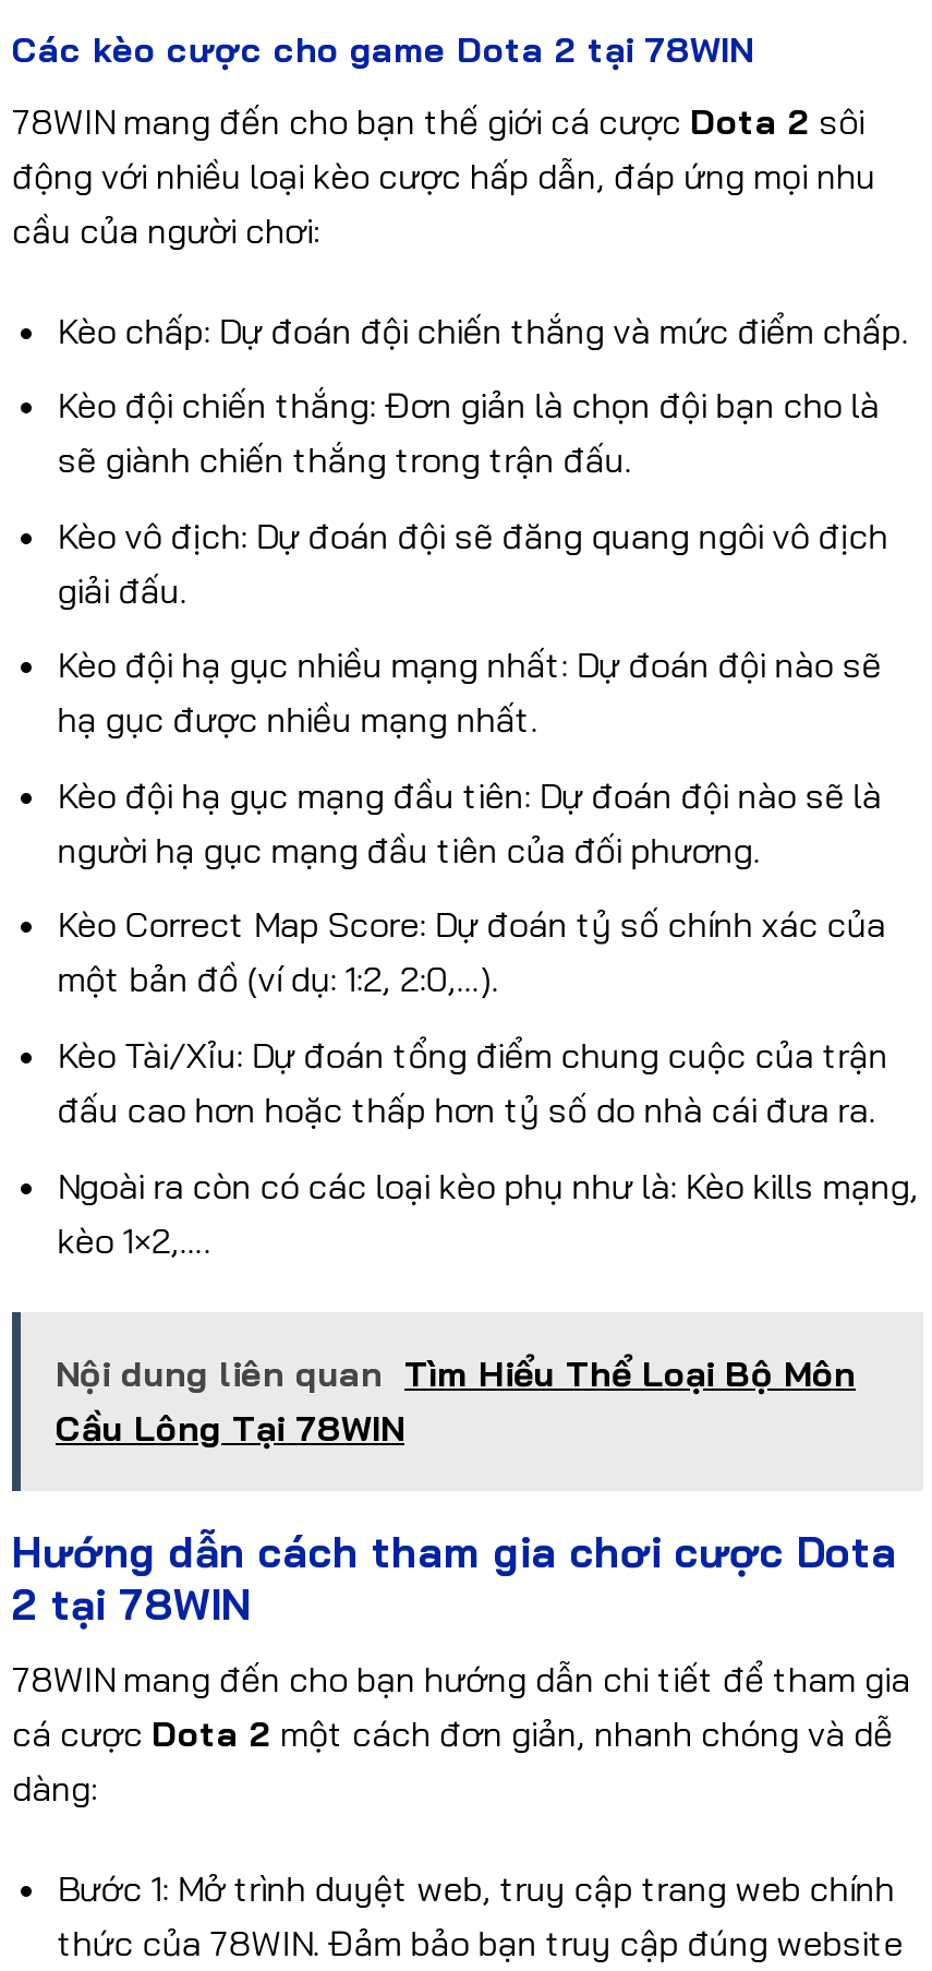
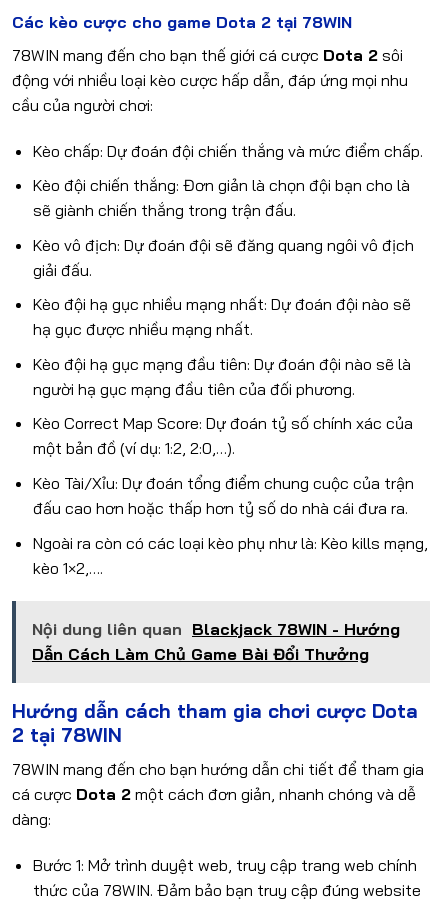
- Nội dung liên quan Tìm Hiểu Thể Loại Bộ Môn
- Cầu Lông Tại 78WIN
+ Nội dung liên quan Blackjack 78WIN - Hướng
+ Dẫn Cách Làm Chủ Game Bài Đổi Thưởng
